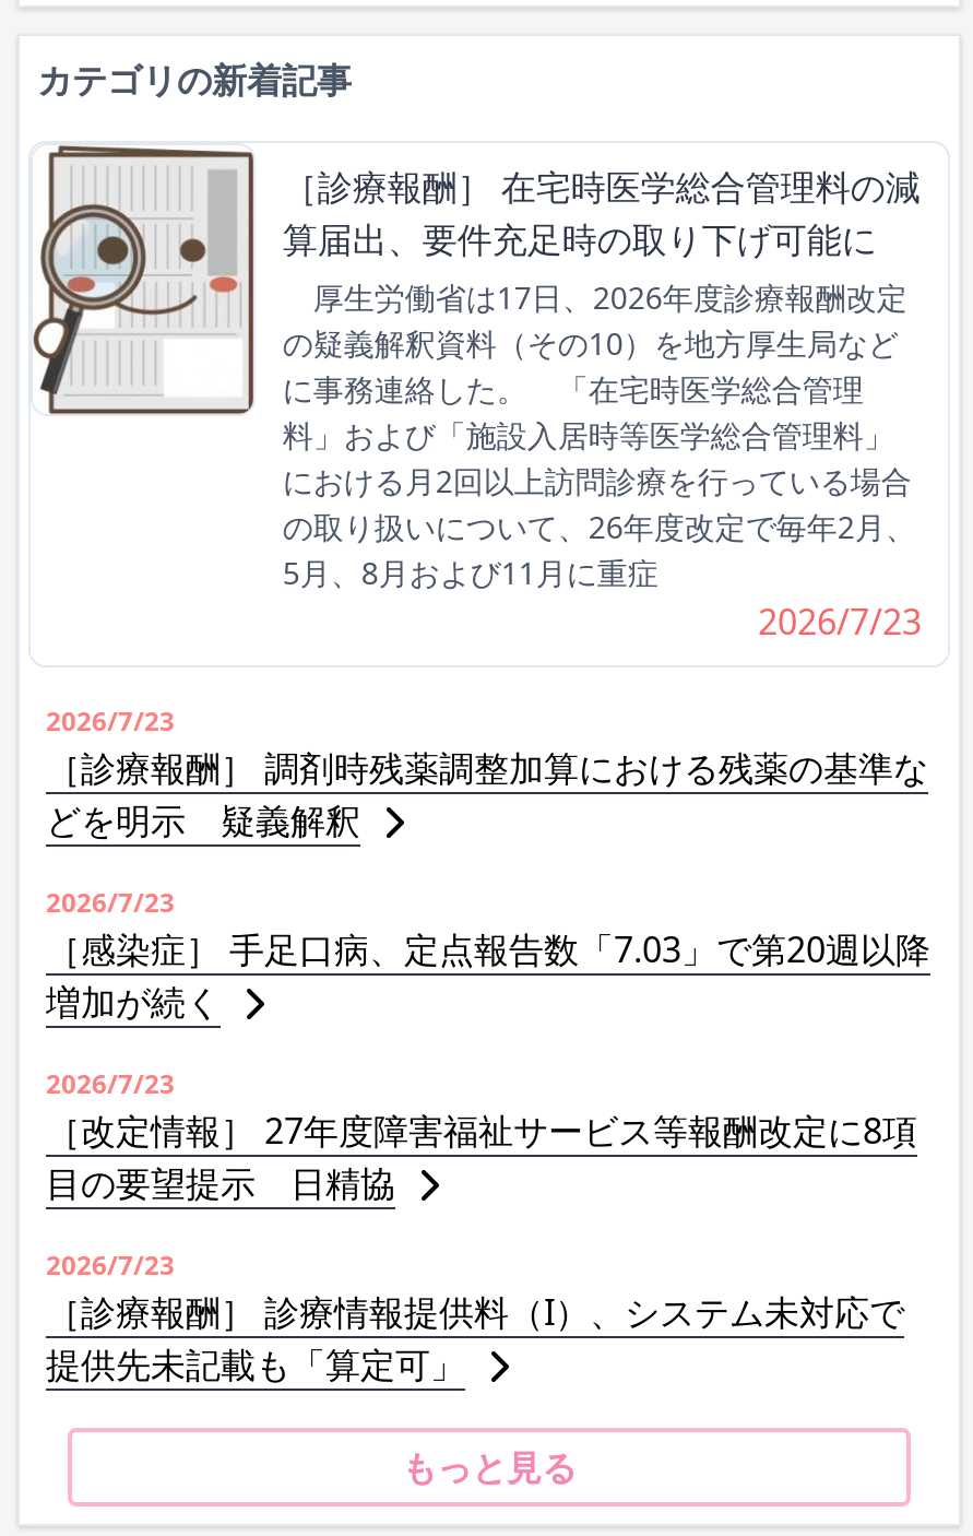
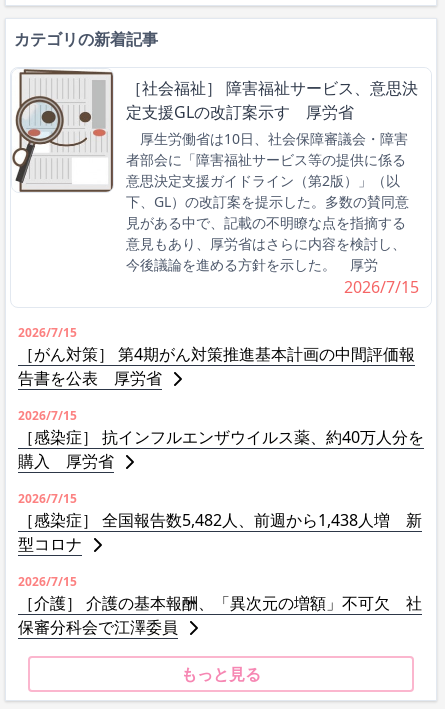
- ［診療報酬］ 在宅時医学総合管理料の減
- 算届出、要件充足時の取り下げ可能に
- 厚生労働省は17日、2026年度診療報酬改定
- の疑義解釈資料（その10）を地方厚生局など
- に事務連絡した。 「在宅時医学総合管理
- 料」および「施設入居時等医学総合管理料」
- における月2回以上訪問診療を行っている場合
- の取り扱いについて、26年度改定で毎年2月、
- 5月、8月および11月に重症
- 2026/7/23
+ ［社会福祉］ 障害福祉サービス、意思決
+ 定支援GLの改訂案示す 厚労省
+ 厚生労働省は10日、社会保障審議会・障害
+ 者部会に「障害福祉サービス等の提供に係る
+ 意思決定支援ガイドライン（第2版）」（以
+ 下、GL）の改訂案を提示した。多数の賛同意
+ 見がある中で、記載の不明瞭な点を指摘する
+ 意見もあり、厚労省はさらに内容を検討し、
+ 今後議論を進める方針を示した。 厚労
+ 2026/7/15

- 2026/7/23
- ［診療報酬］ 調剤時残薬調整加算における残薬の基準な
- どを明示 疑義解釈
+ 2026/7/15
+ ［がん対策］ 第4期がん対策推進基本計画の中間評価報
+ 告書を公表 厚労省

- 2026/7/23
- ［感染症］ 手足口病、定点報告数「7.03」で第20週以降
- 増加が続く
+ 2026/7/15
+ ［感染症］ 抗インフルエンザウイルス薬、約40万人分を
+ 購入 厚労省

- 2026/7/23
- ［改定情報］ 27年度障害福祉サービス等報酬改定に8項
- 目の要望提示 日精協
+ 2026/7/15
+ ［感染症］ 全国報告数5,482人、前週から1,438人増 新
+ 型コロナ

- 2026/7/23
- ［診療報酬］ 診療情報提供料（I）、システム未対応で
- 提供先未記載も「算定可」
+ 2026/7/15
+ ［介護］ 介護の基本報酬、「異次元の増額」不可欠 社
+ 保審分科会で江澤委員
